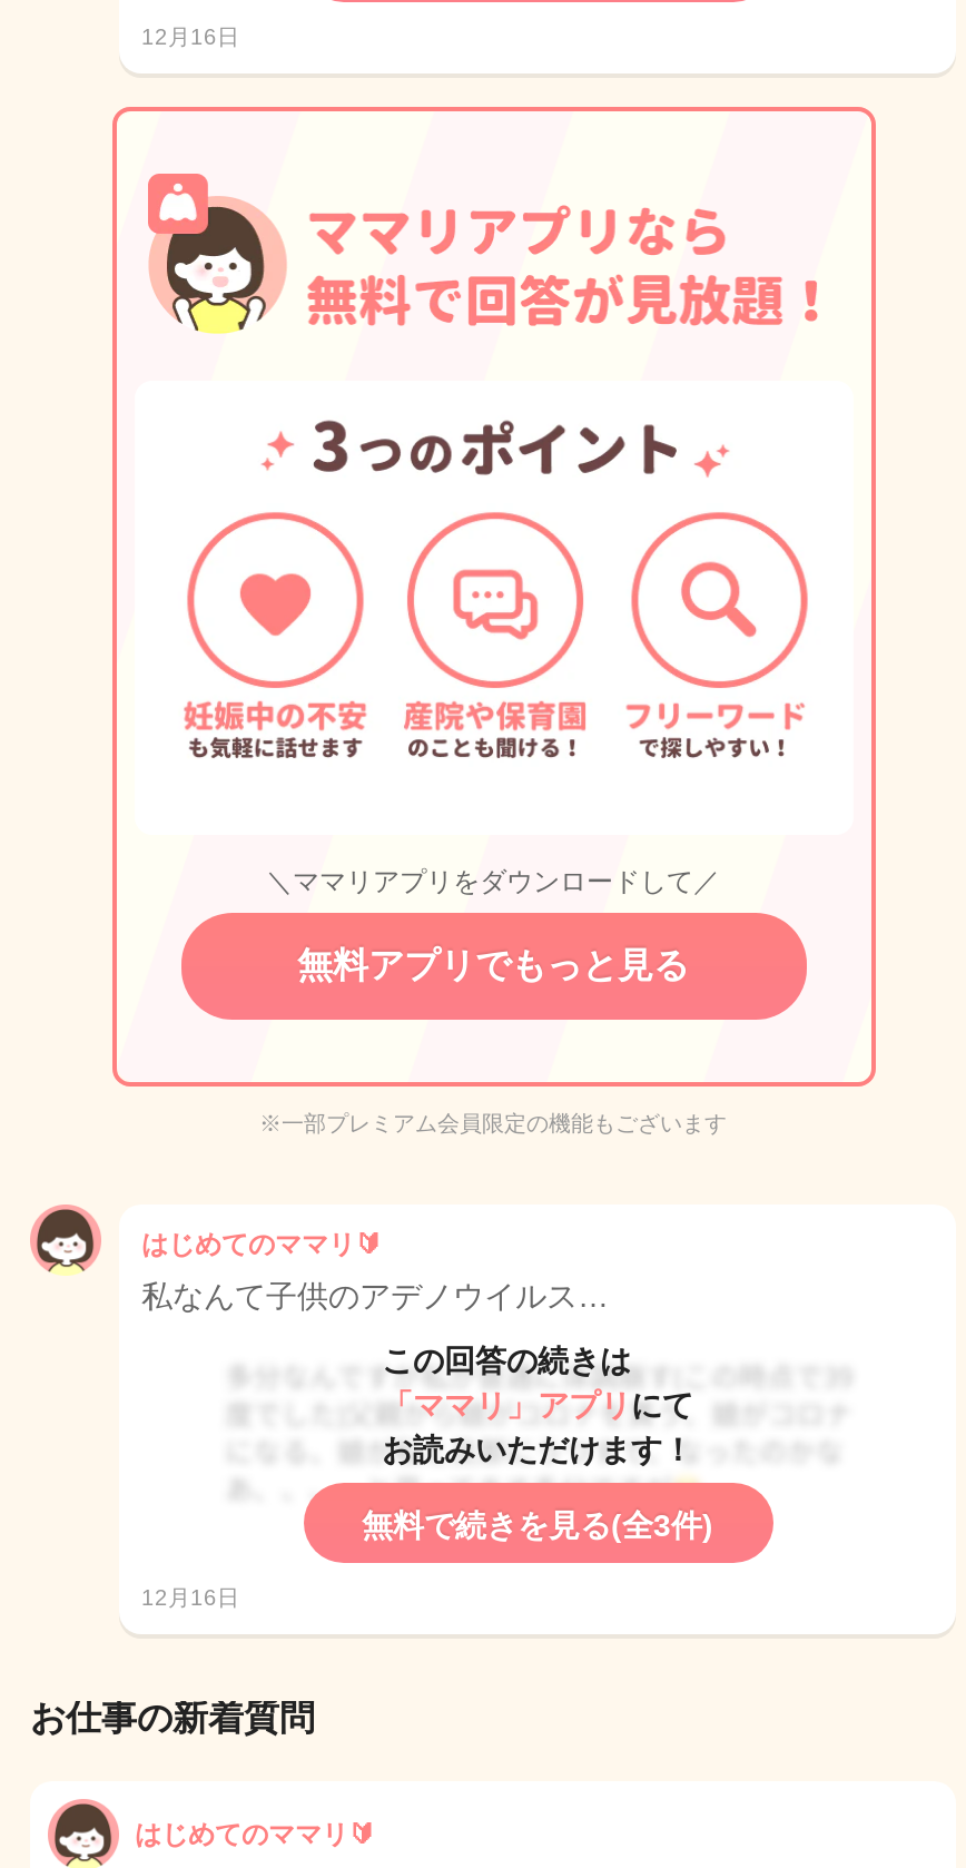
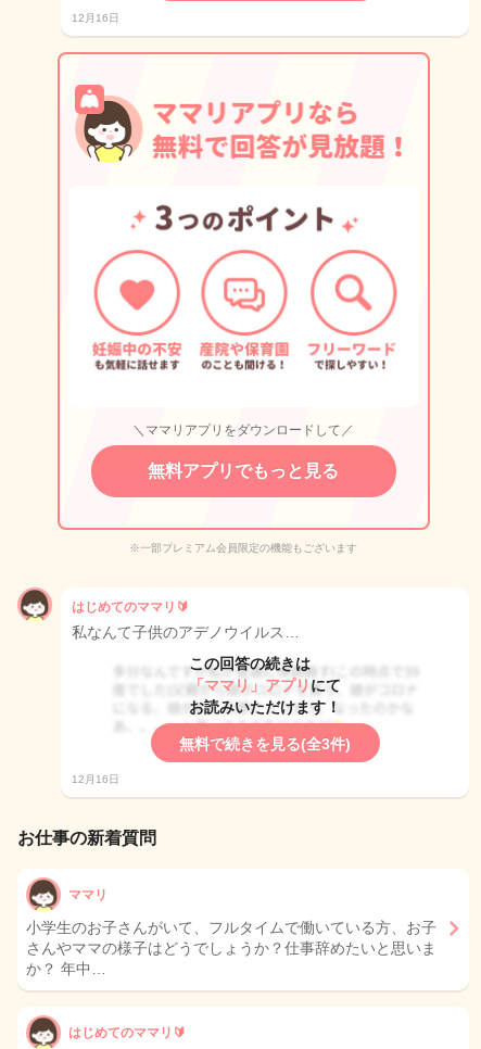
+ ママリ
+ 小学生のお子さんがいて、フルタイムで働いている方、お子
+ さんやママの様子はどうでしょうか？仕事辞めたいと思いま
+ か？ 年中…
